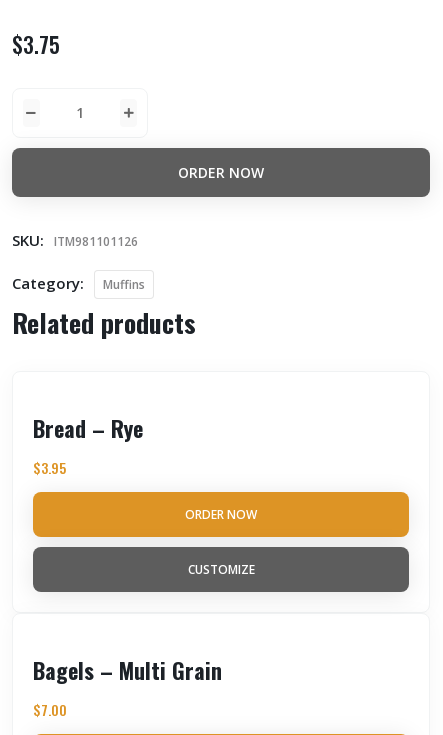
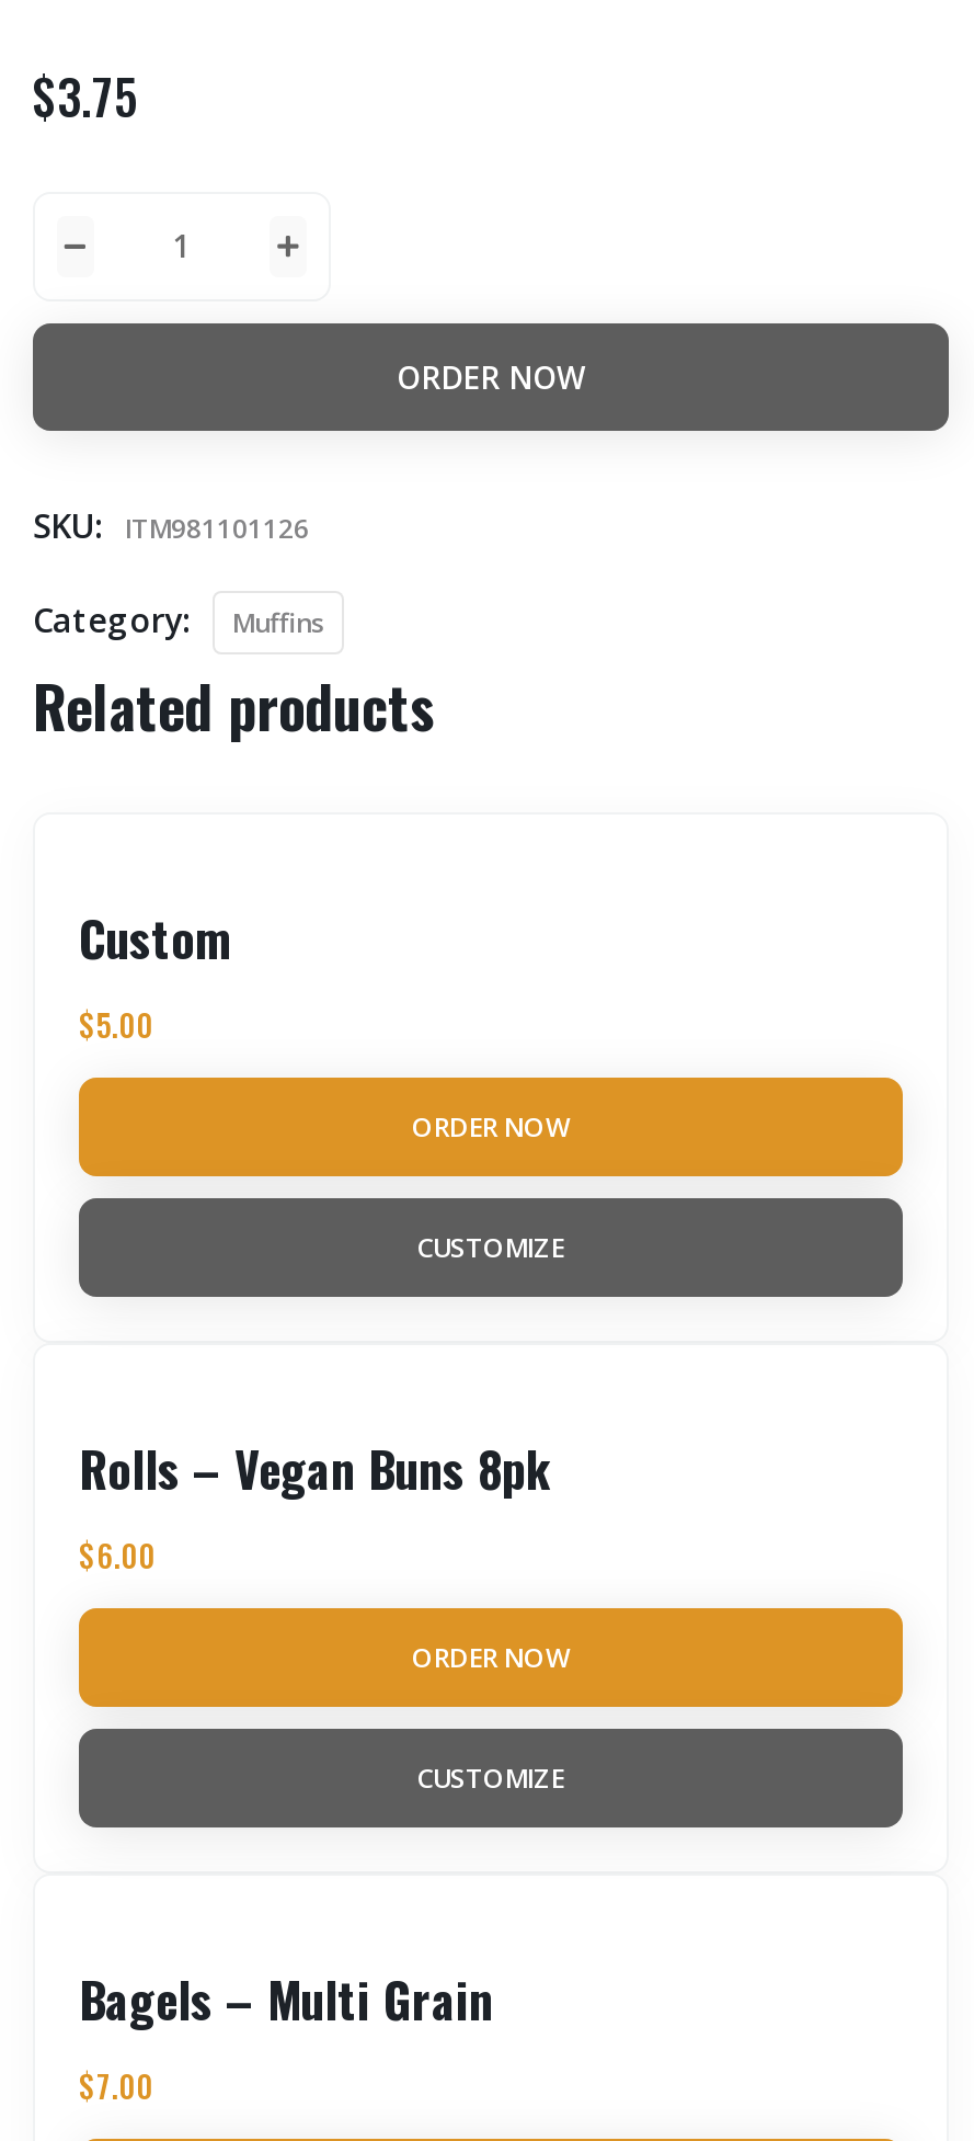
- Bread – Rye
- $3.95
+ Custom
+ $5.00
+ ORDER NOW
+ CUSTOMIZE
+ Rolls – Vegan Buns 8pk
+ $6.00
